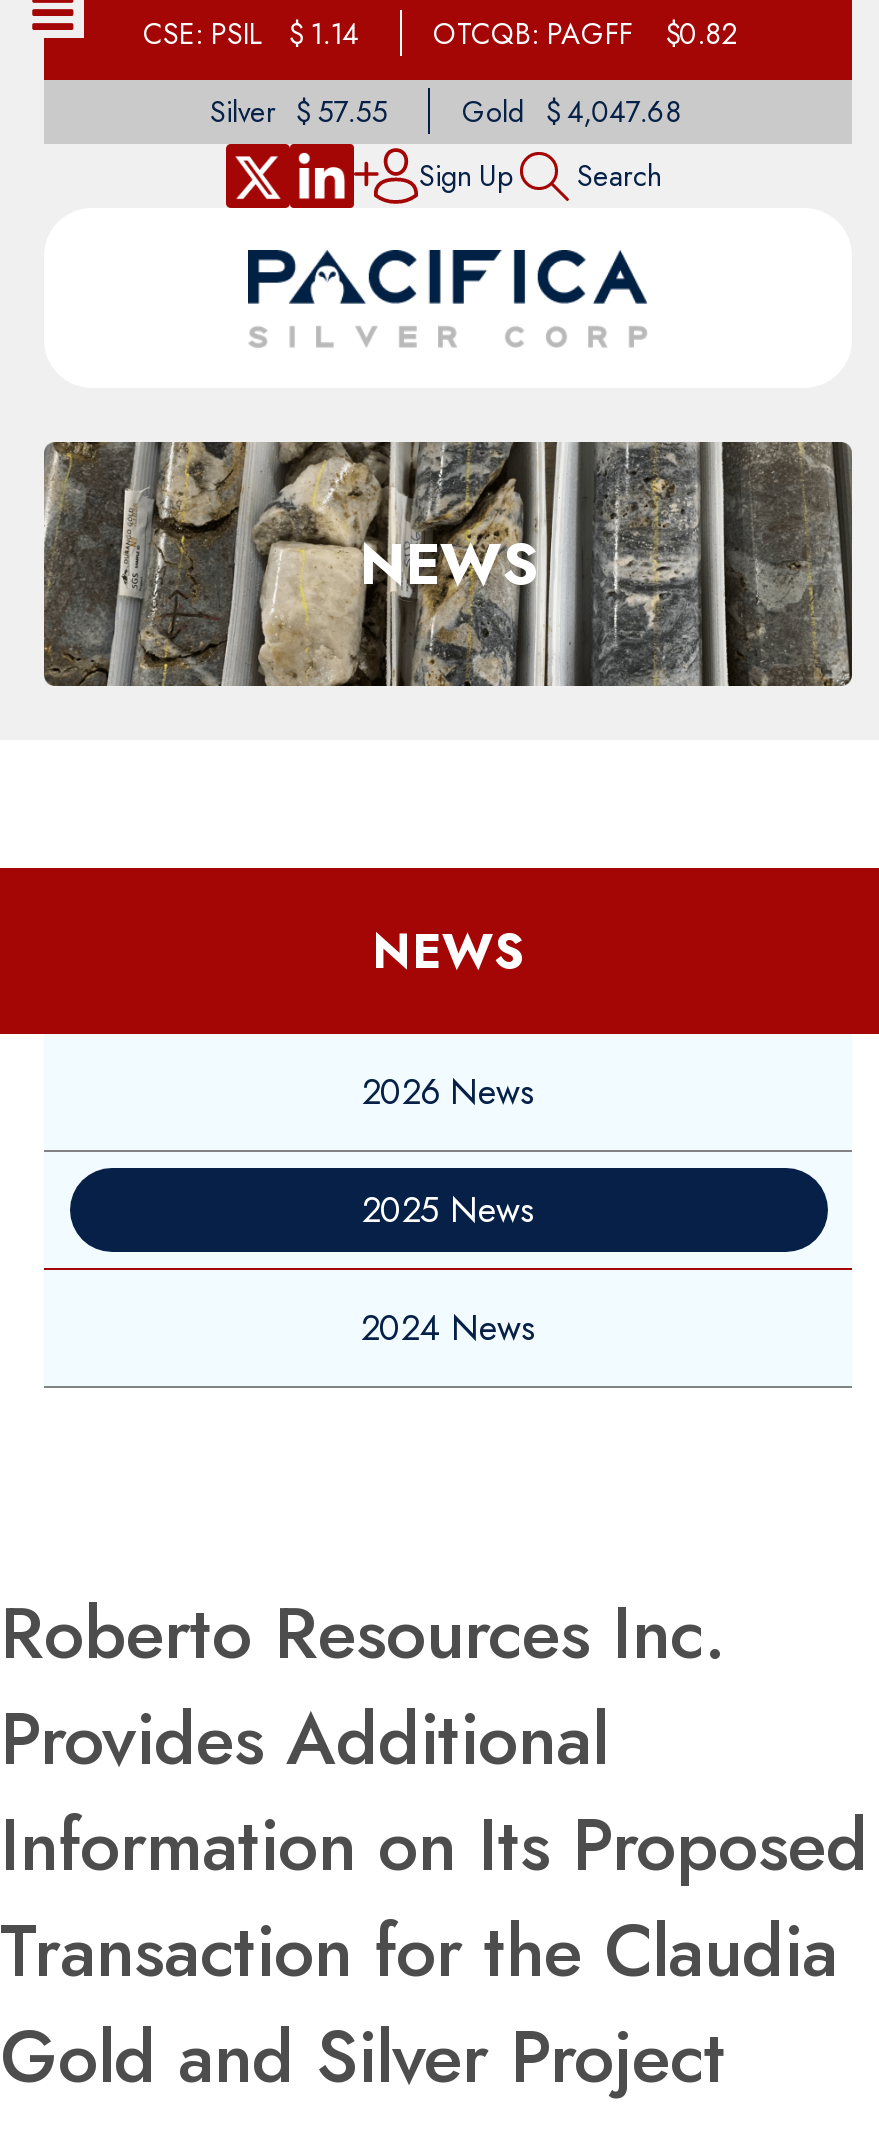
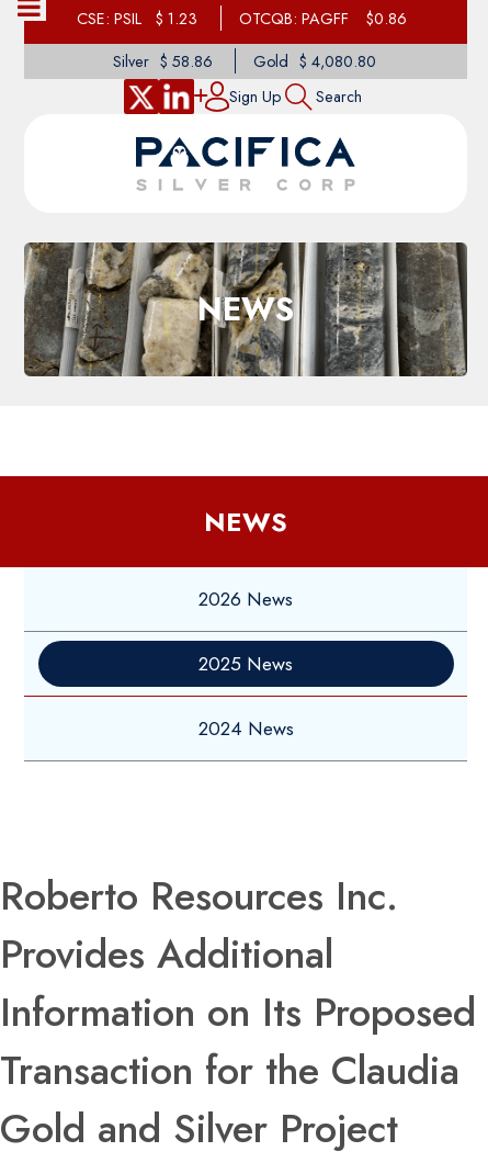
- CSE: PSIL $ 1.14
+ CSE: PSIL $ 1.23

- $0.82
+ $0.86

- Silver $ 57.55
+ Silver $ 58.86

- Gold $ 4,047.68
+ Gold $ 4,080.80
